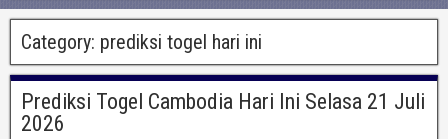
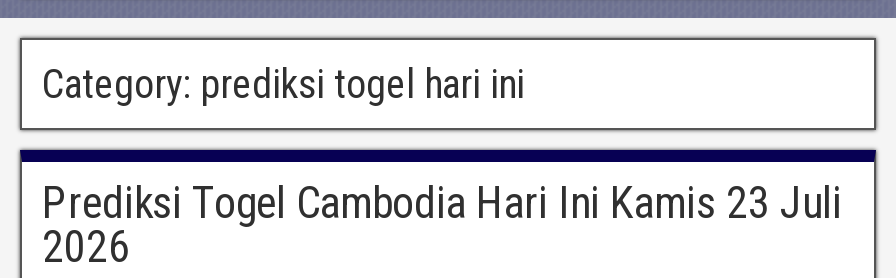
- Prediksi Togel Cambodia Hari Ini Selasa 21 Juli
+ Prediksi Togel Cambodia Hari Ini Kamis 23 Juli
